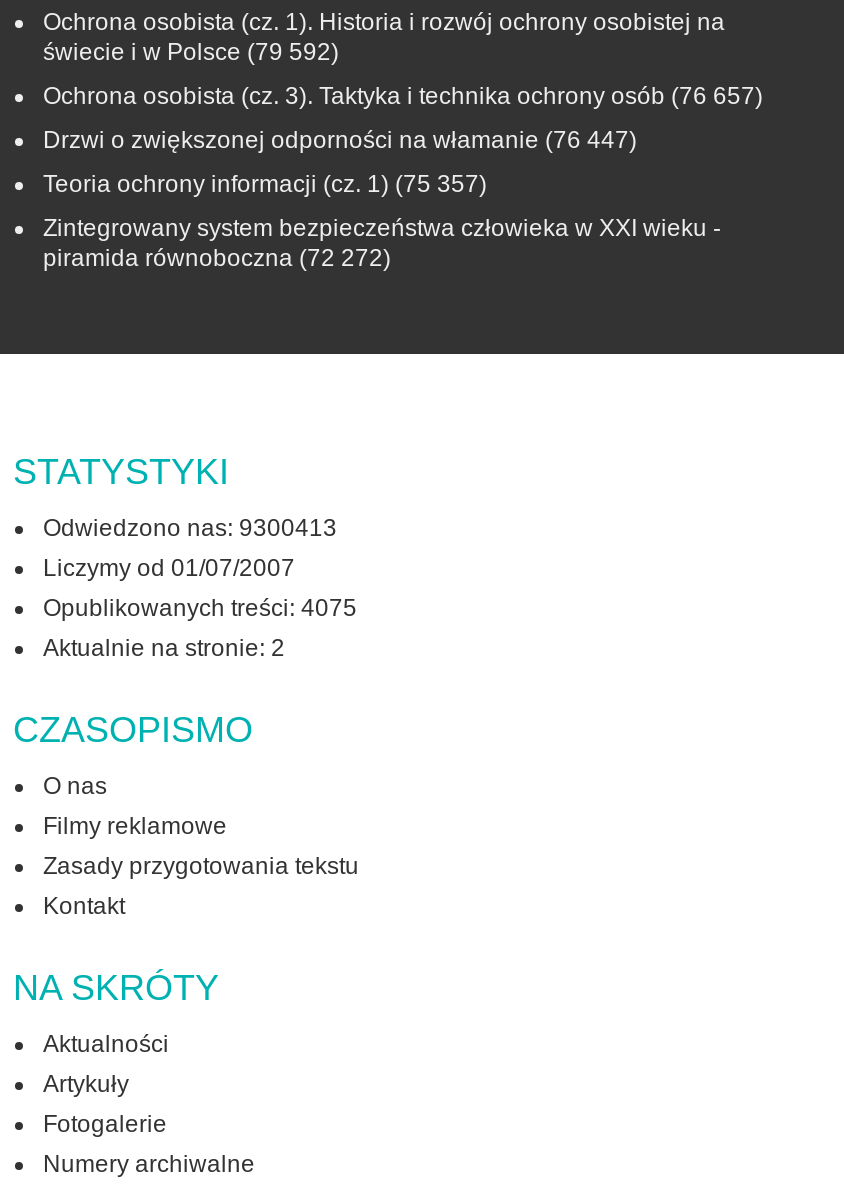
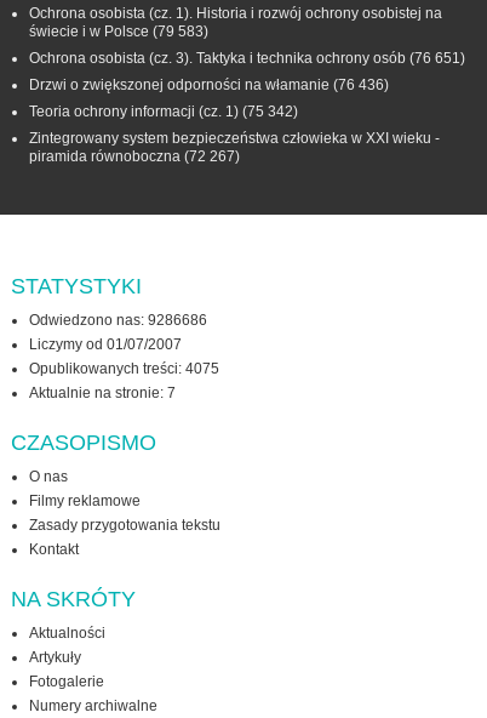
- świecie i w Polsce (79 592)
+ świecie i w Polsce (79 583)

- Ochrona osobista (cz. 3). Taktyka i technika ochrony osób (76 657)
+ Ochrona osobista (cz. 3). Taktyka i technika ochrony osób (76 651)

- Drzwi o zwiększonej odporności na włamanie (76 447)
+ Drzwi o zwiększonej odporności na włamanie (76 436)

- Teoria ochrony informacji (cz. 1) (75 357)
+ Teoria ochrony informacji (cz. 1) (75 342)

- piramida równoboczna (72 272)
+ piramida równoboczna (72 267)

- Odwiedzono nas: 9300413
+ Odwiedzono nas: 9286686

- Aktualnie na stronie: 2
+ Aktualnie na stronie: 7
